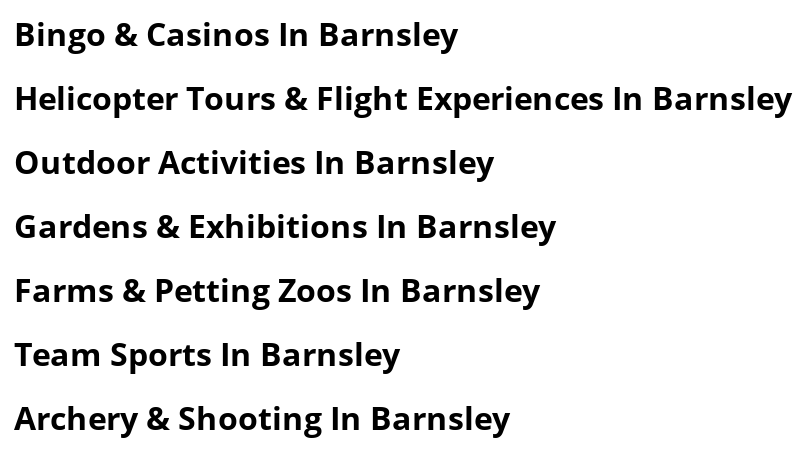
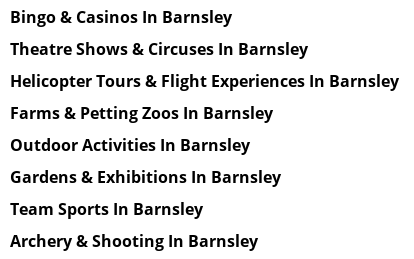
+ Theatre Shows & Circuses In Barnsley

moved down: Outdoor Activities In Barnsley | Gardens & Exhibitions In Barnsley

moved up: Farms & Petting Zoos In Barnsley
